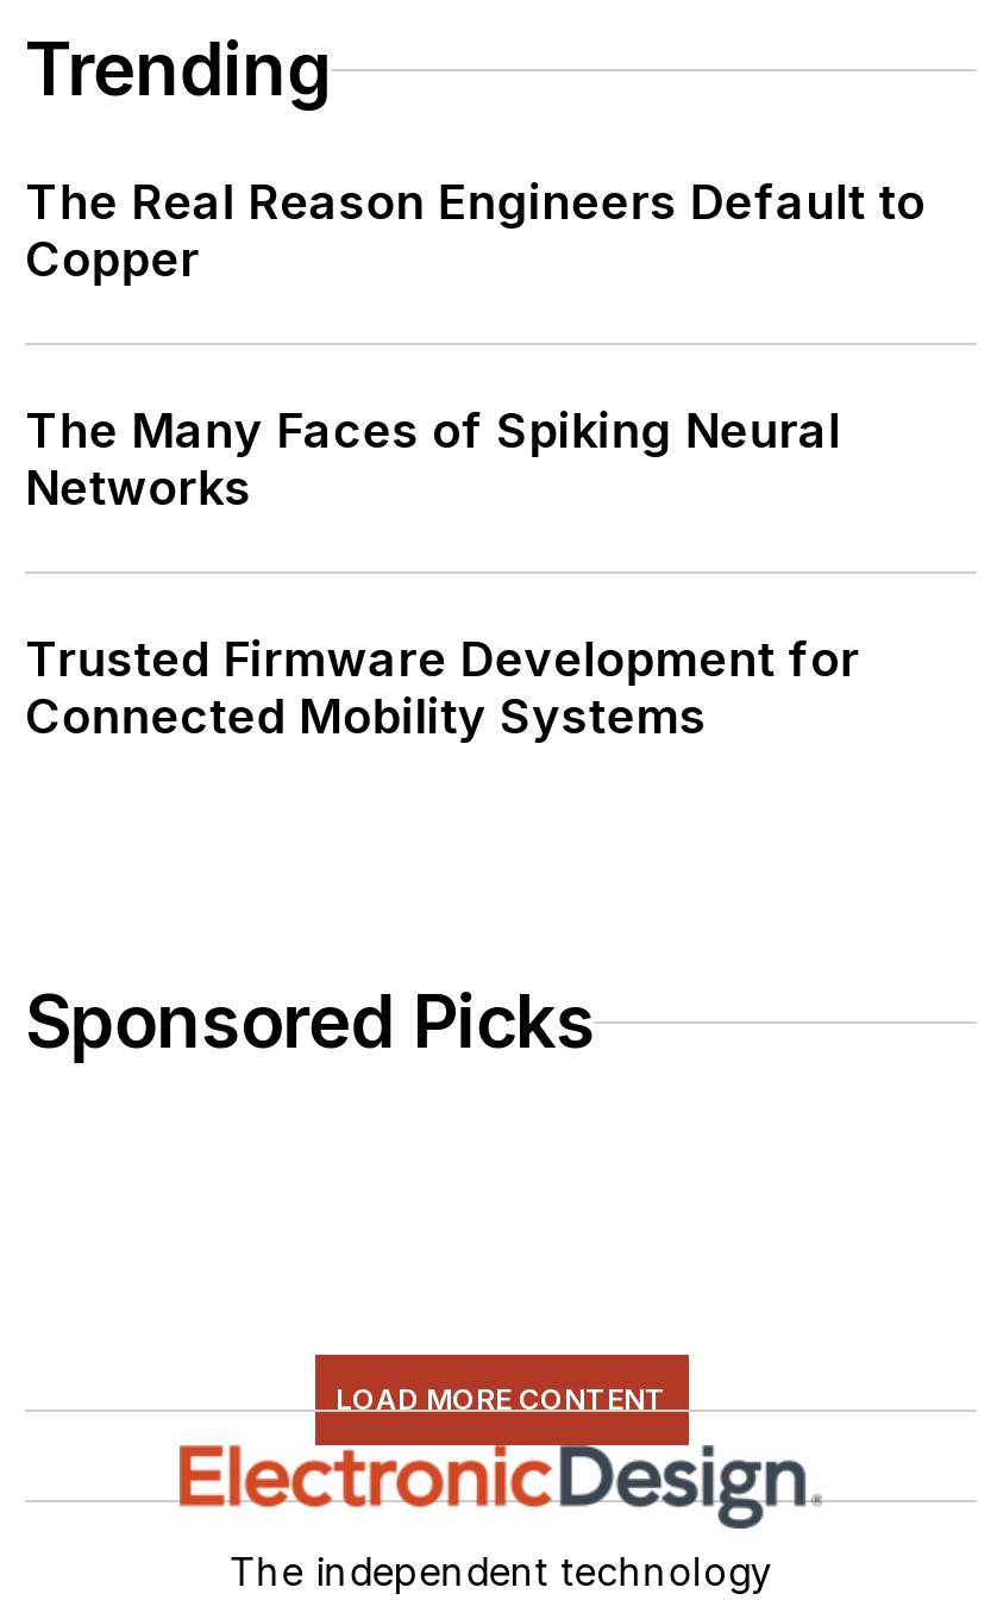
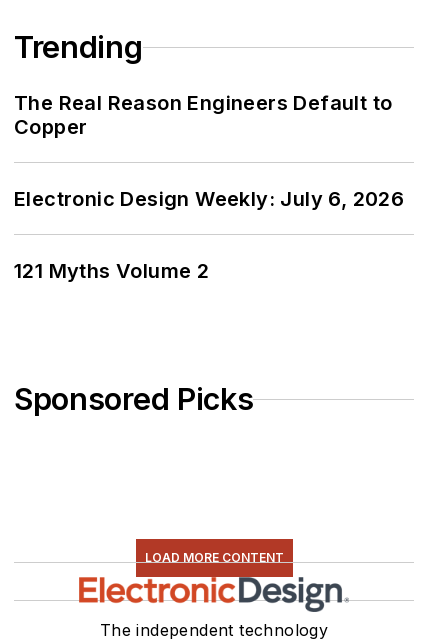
- The Many Faces of Spiking Neural
- Networks
+ Electronic Design Weekly: July 6, 2026

- Trusted Firmware Development for
- Connected Mobility Systems
+ 121 Myths Volume 2
